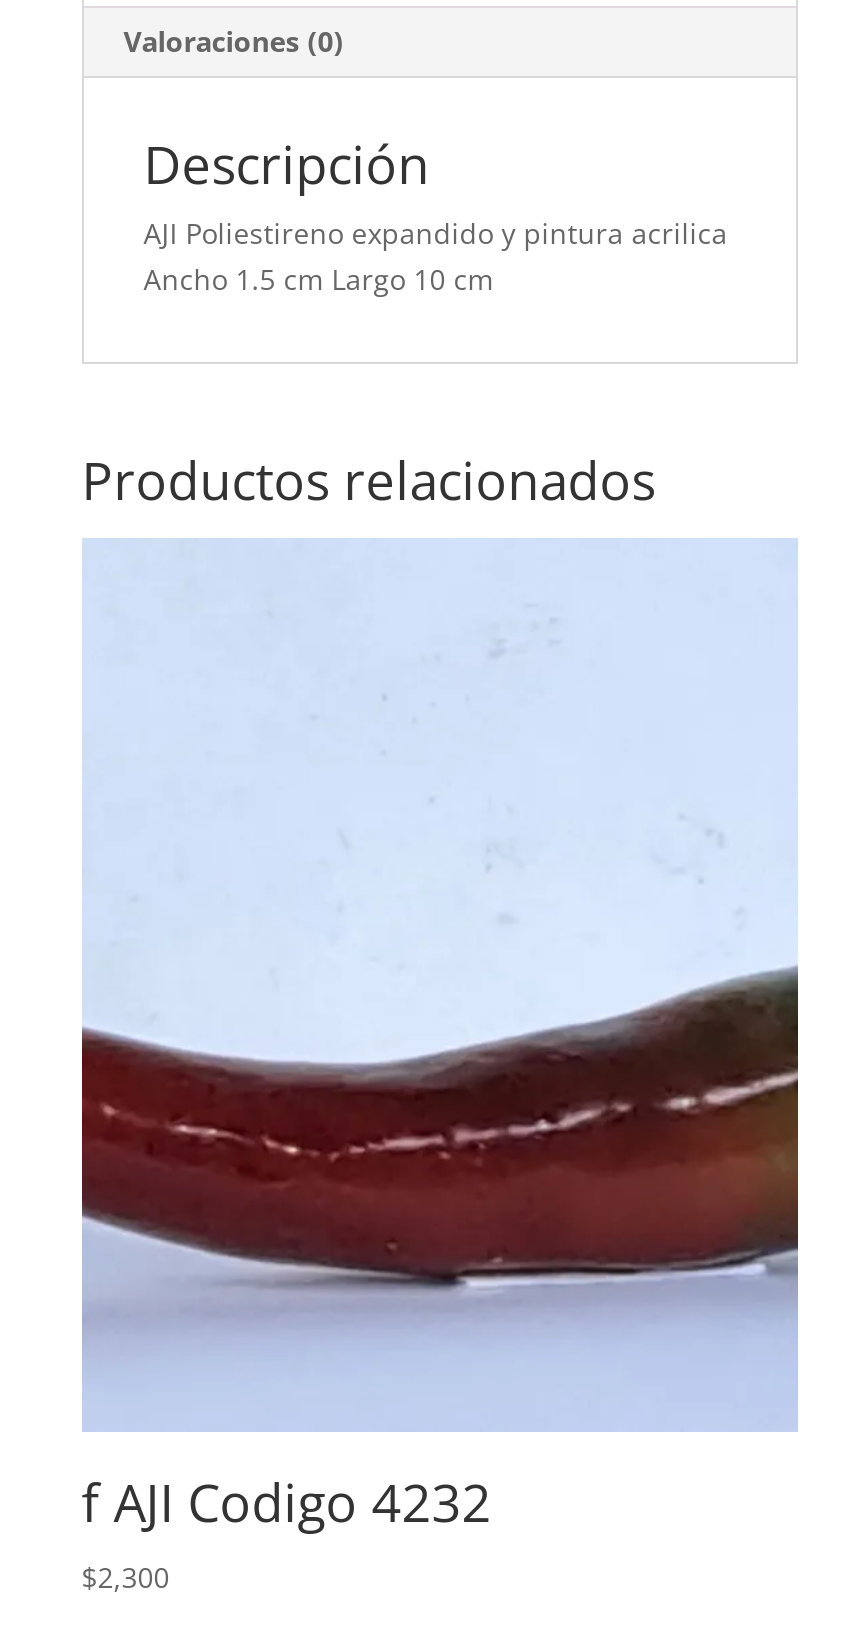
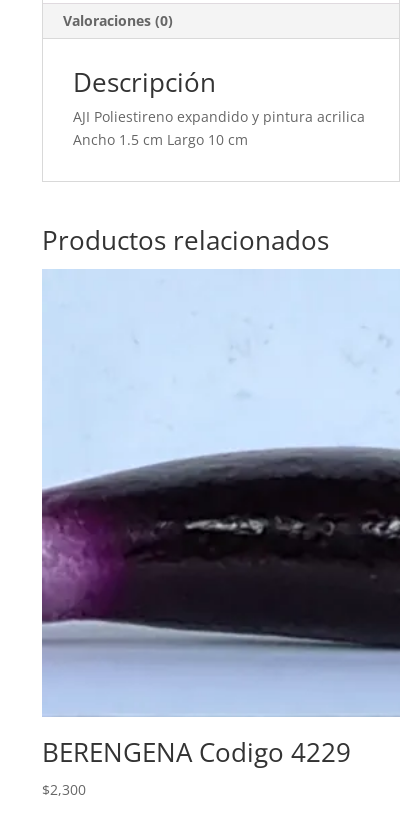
- [image]
+ [image]

- f AJI Codigo 4232
+ BERENGENA Codigo 4229
